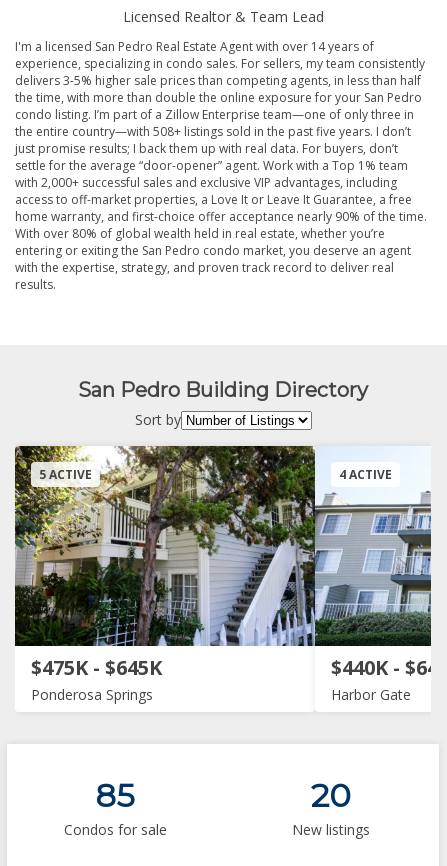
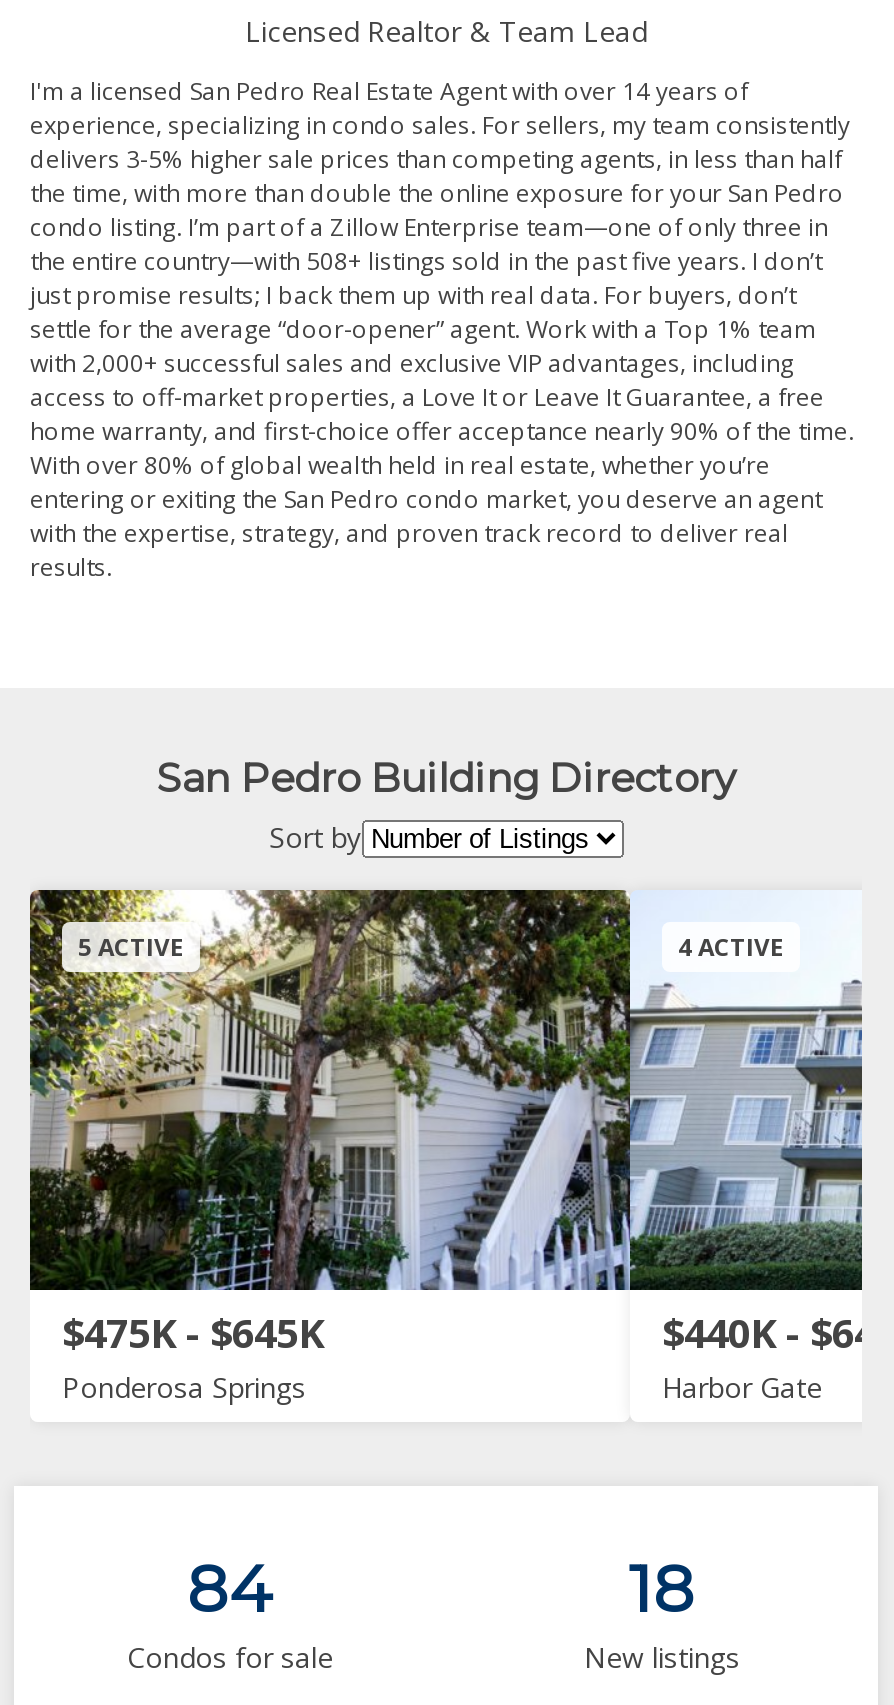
- 85
+ 84

- 20
+ 18
